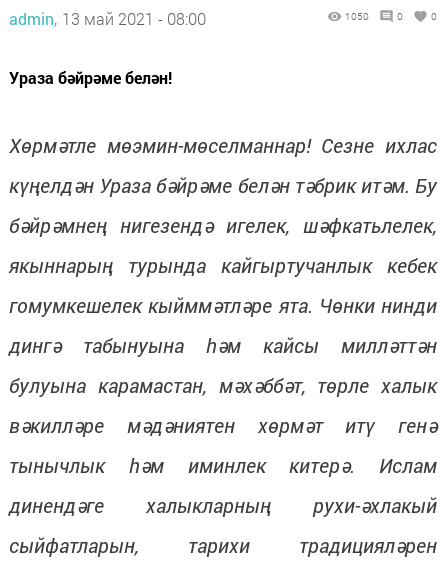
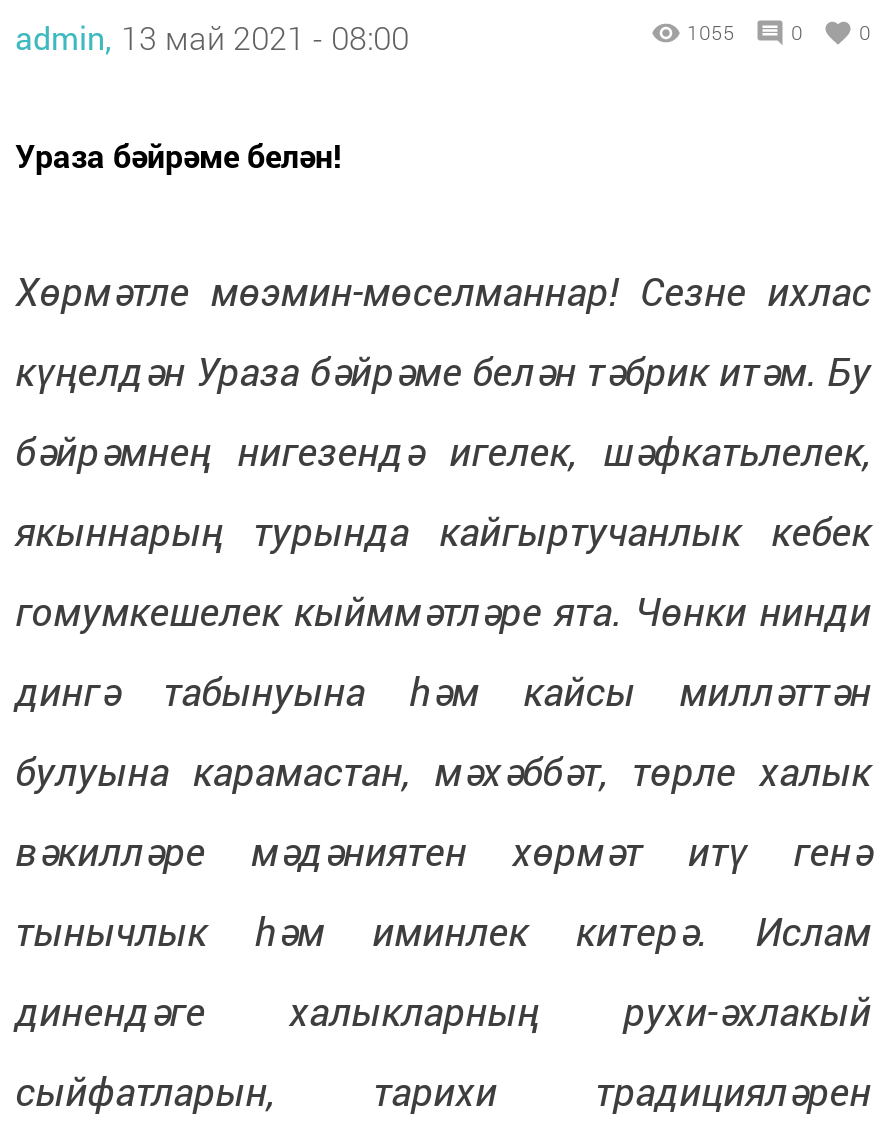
- 1050
+ 1055
